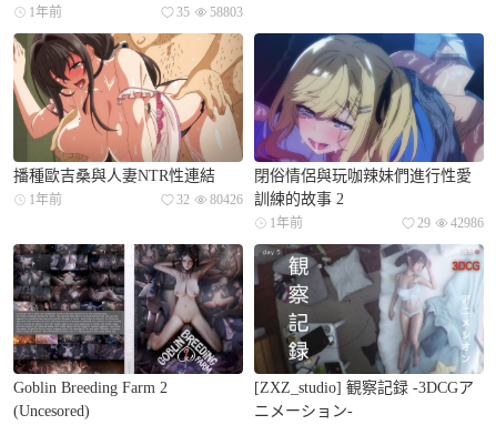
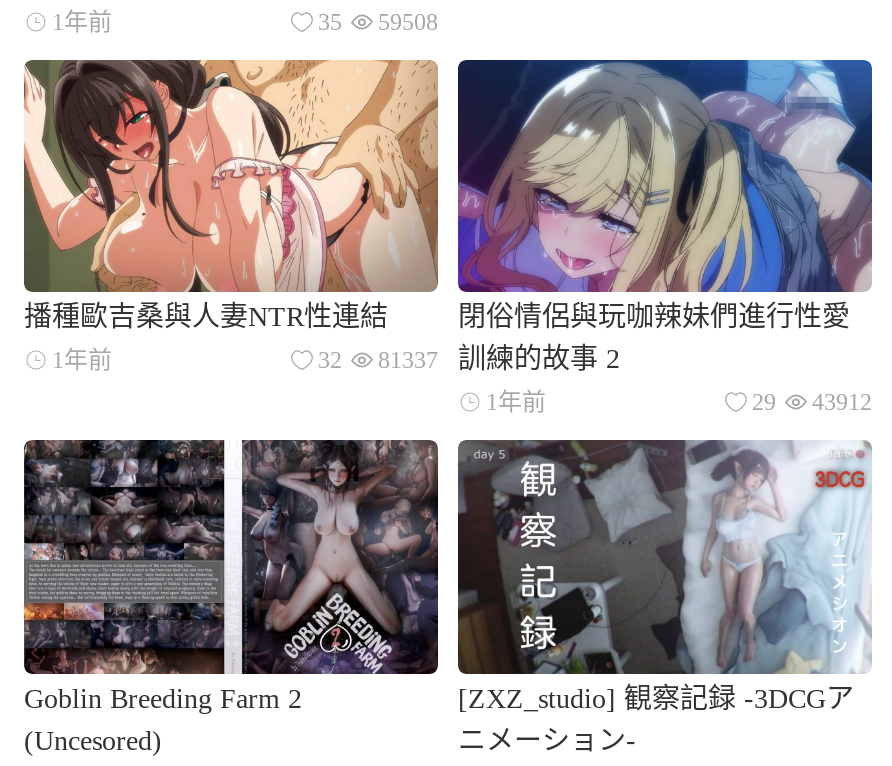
- 35 58803
+ 35 59508

- 32 80426 訓練的故事 2
+ 32 81337 訓練的故事 2

- 29 42986
+ 29 43912
